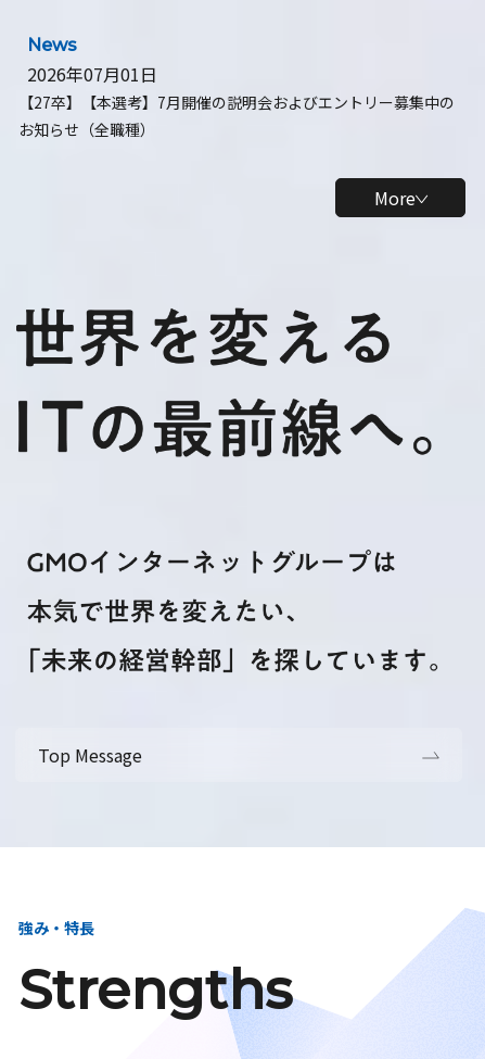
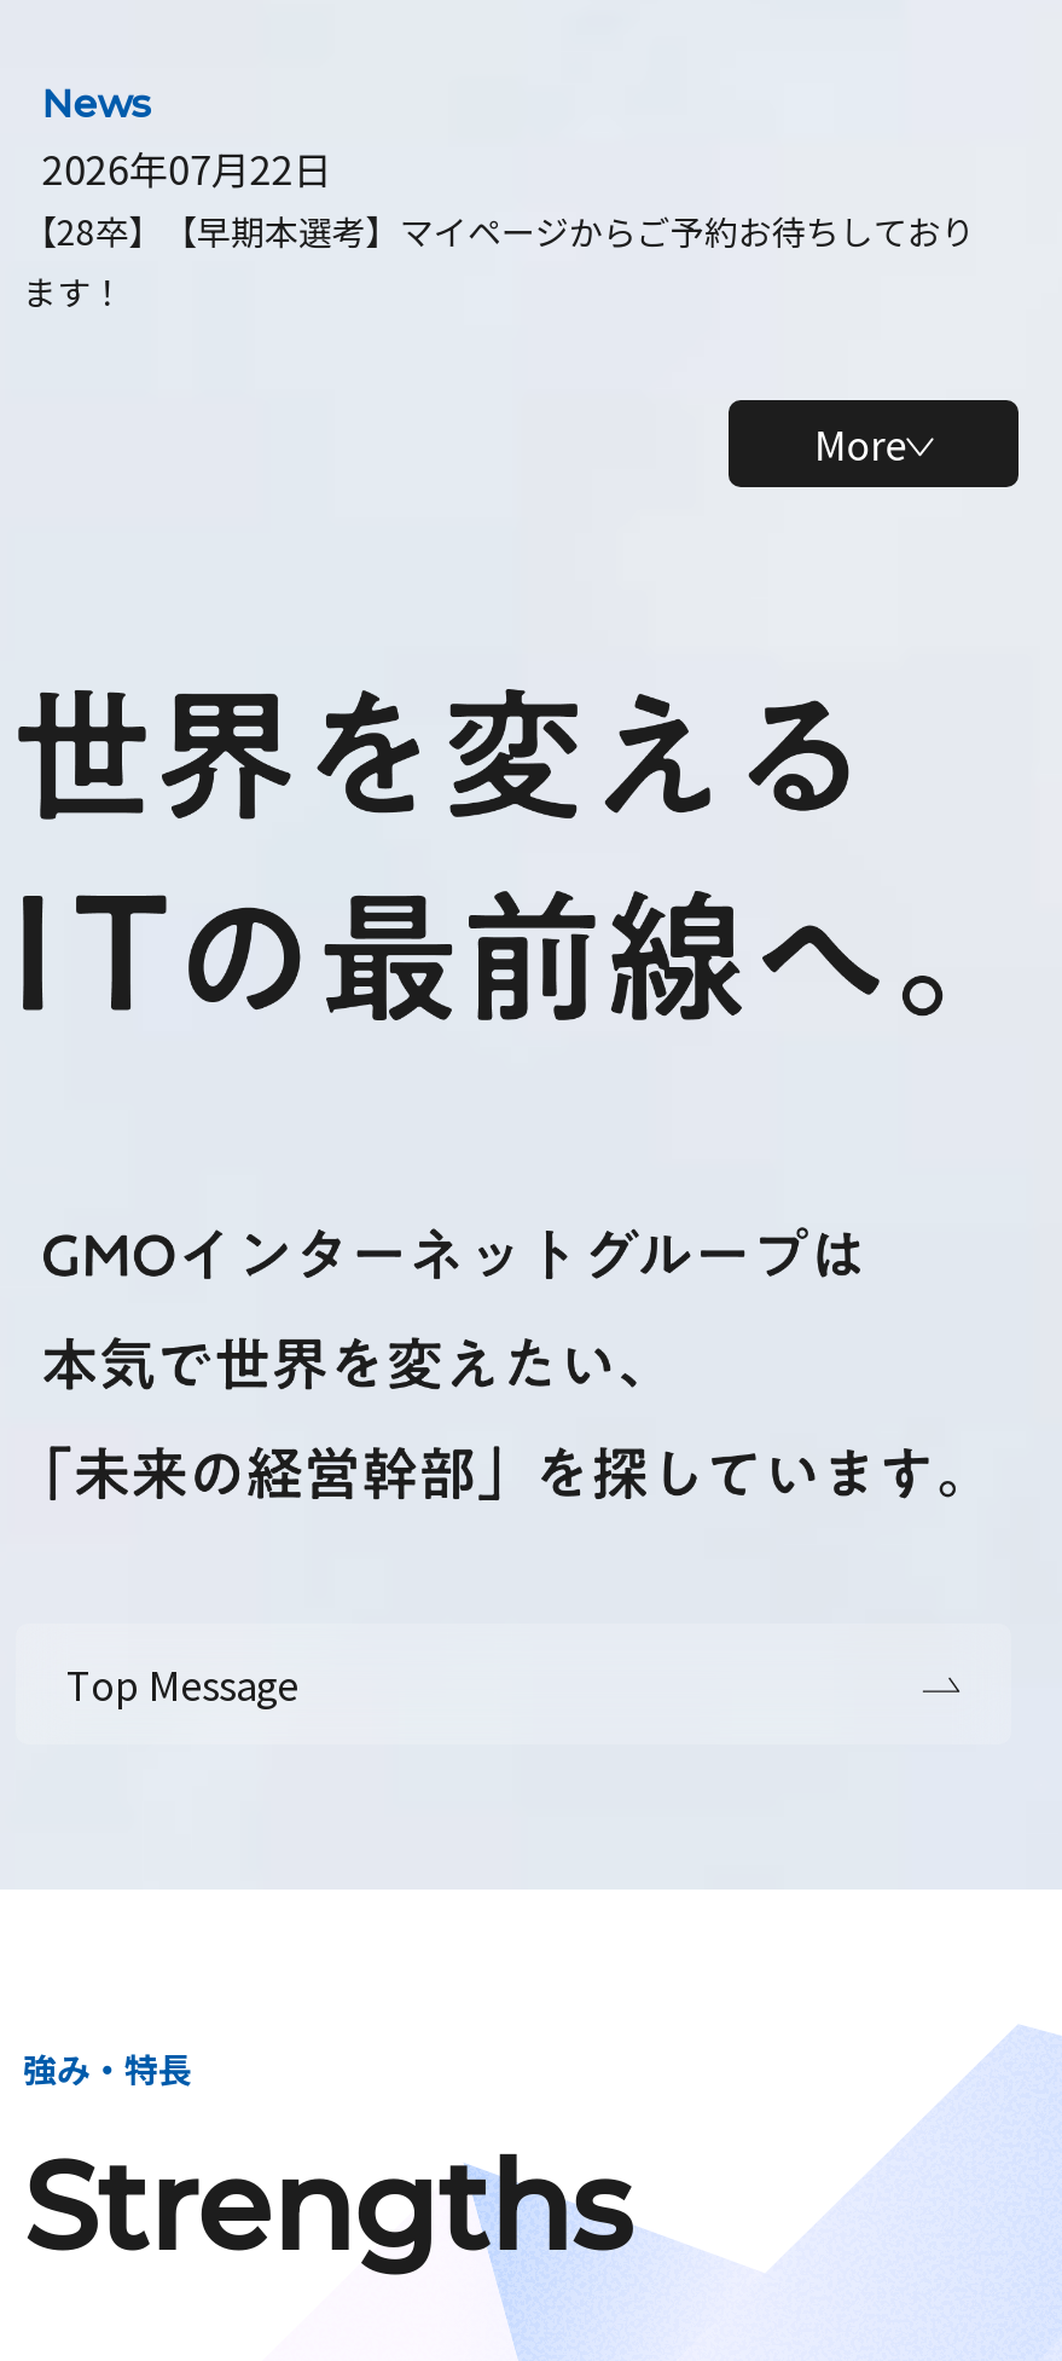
- 2026年07月01日
- 【27卒】【本選考】7月開催の説明会およびエントリー募集中の
- お知らせ（全職種）
+ 2026年07月22日
+ 【28卒】【早期本選考】マイページからご予約お待ちしており
+ ます！
